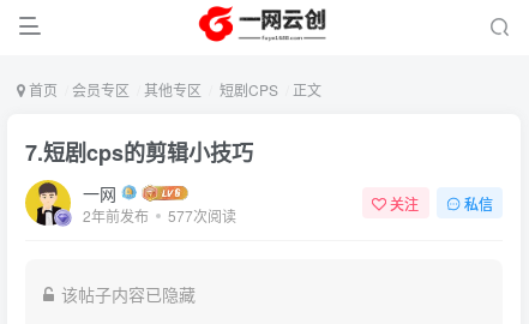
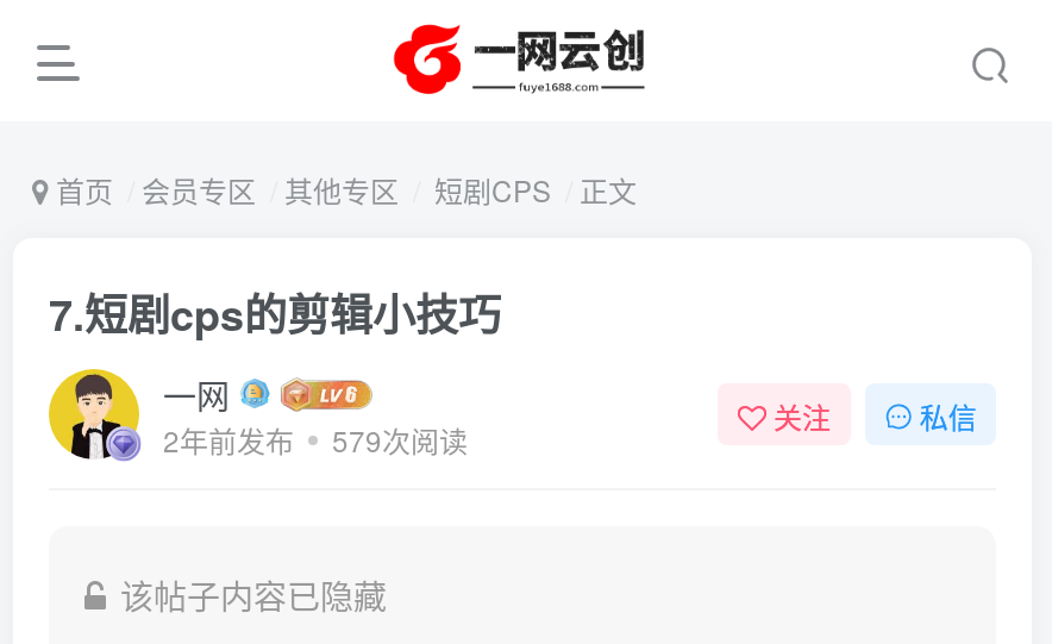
- 2年前发布 577次阅读
+ 2年前发布 579次阅读
